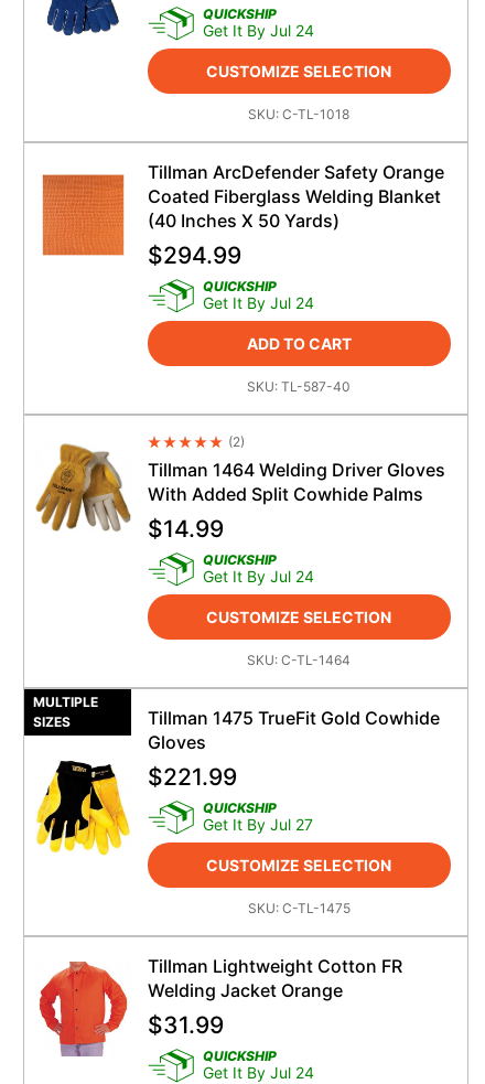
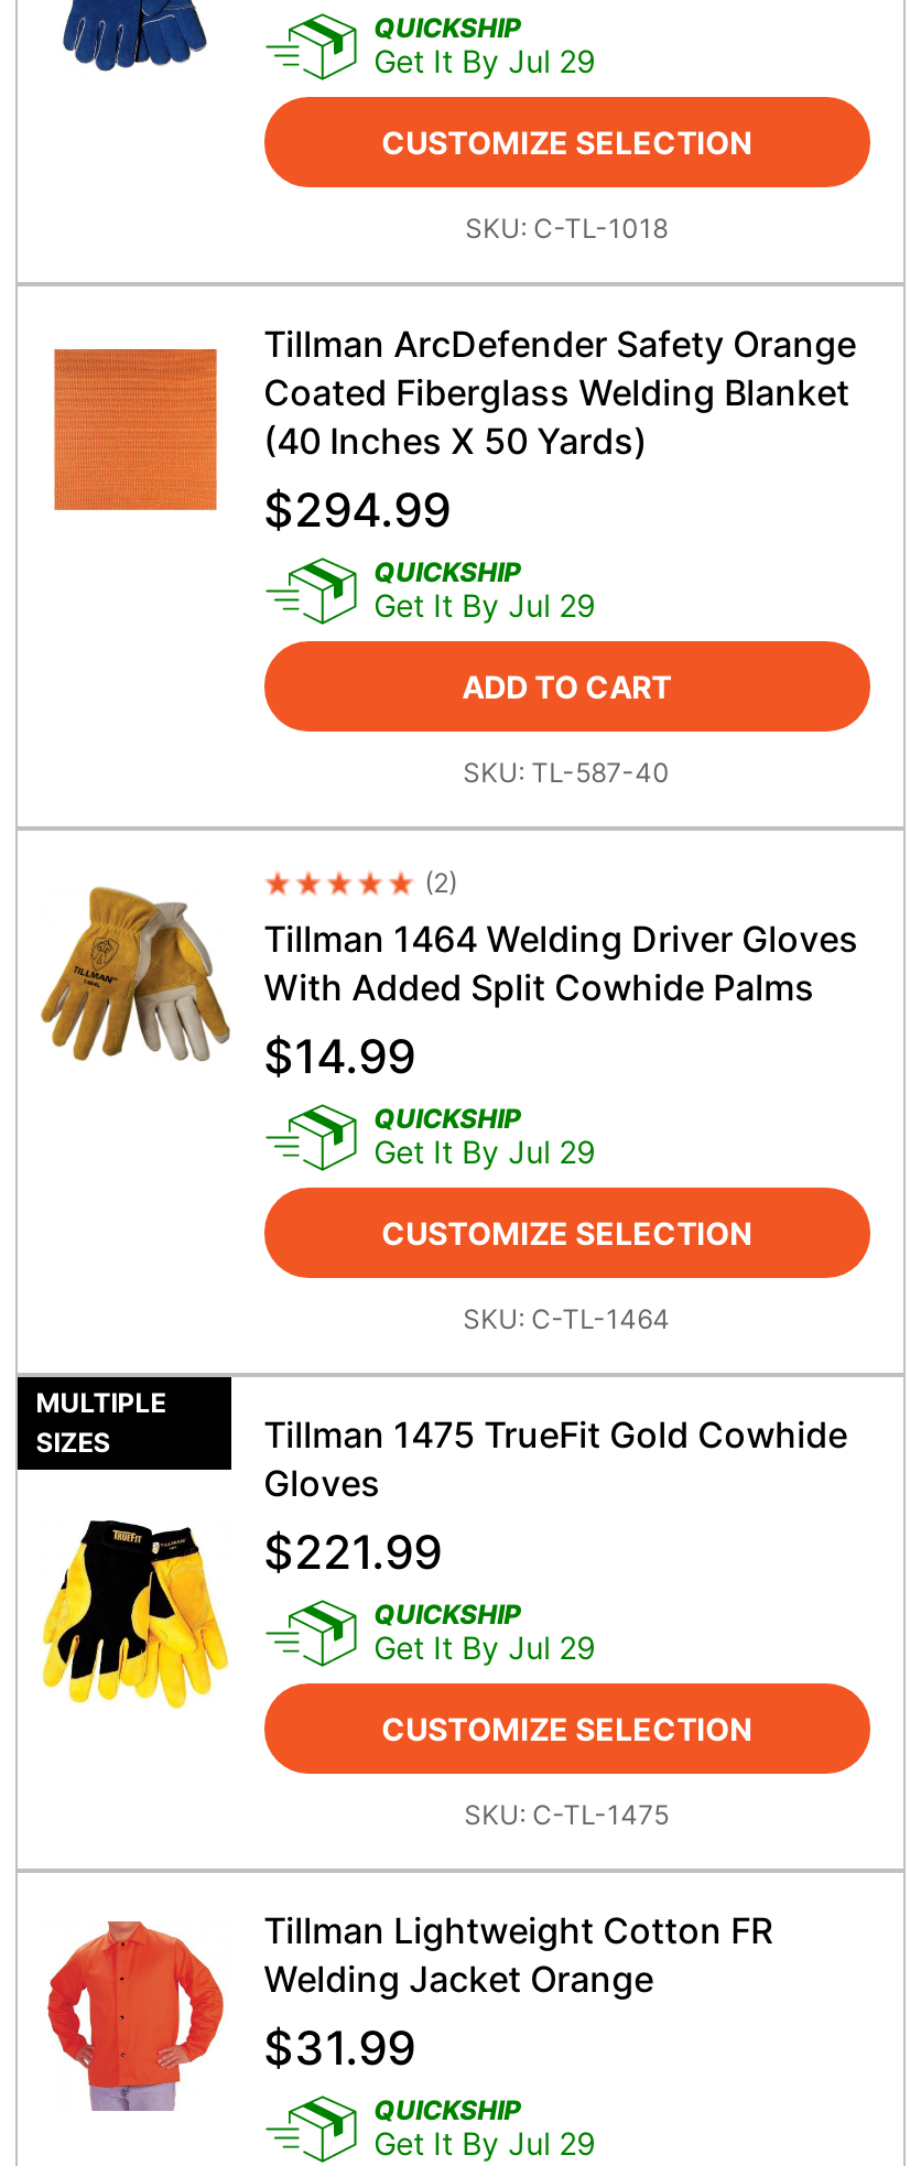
- Get It By Jul 24
+ Get It By Jul 29

- Get It By Jul 24
+ Get It By Jul 29

- Get It By Jul 24
+ Get It By Jul 29

- Get It By Jul 27
+ Get It By Jul 29

- Get It By Jul 24
+ Get It By Jul 29
